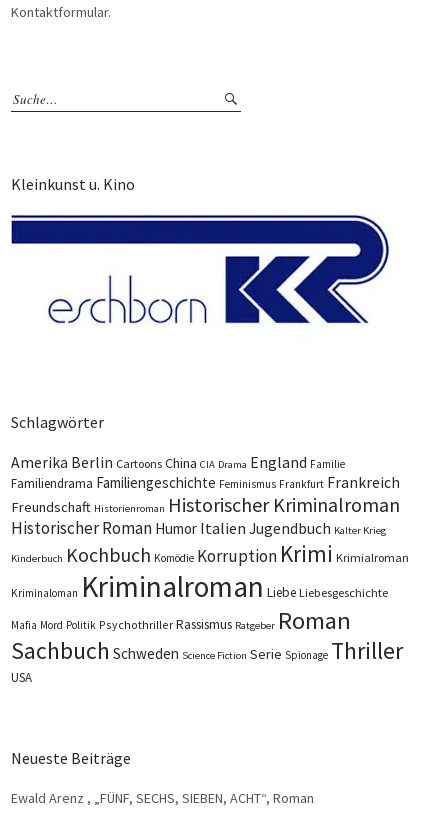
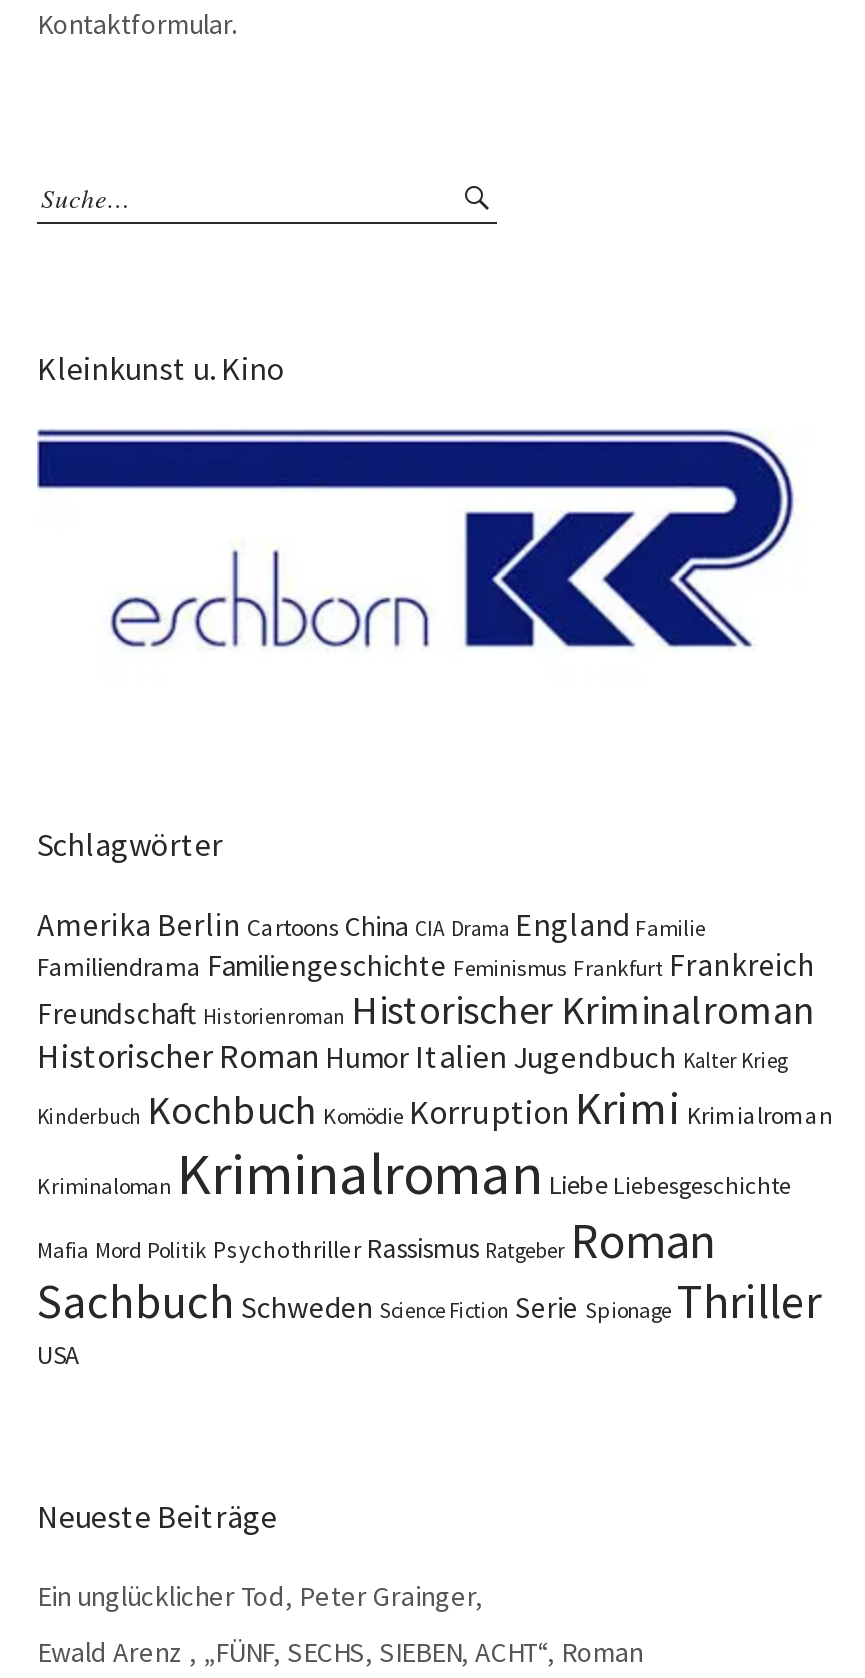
+ Ein unglücklicher Tod, Peter Grainger,
